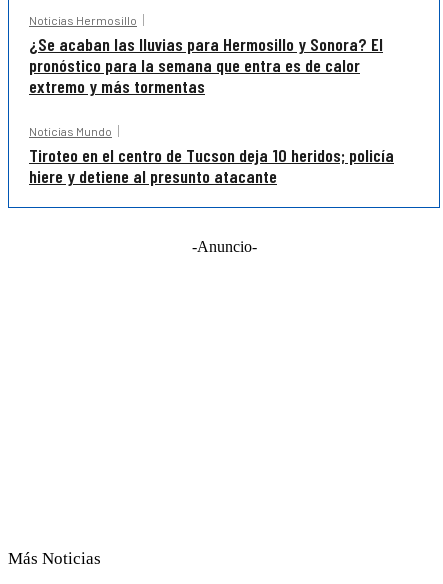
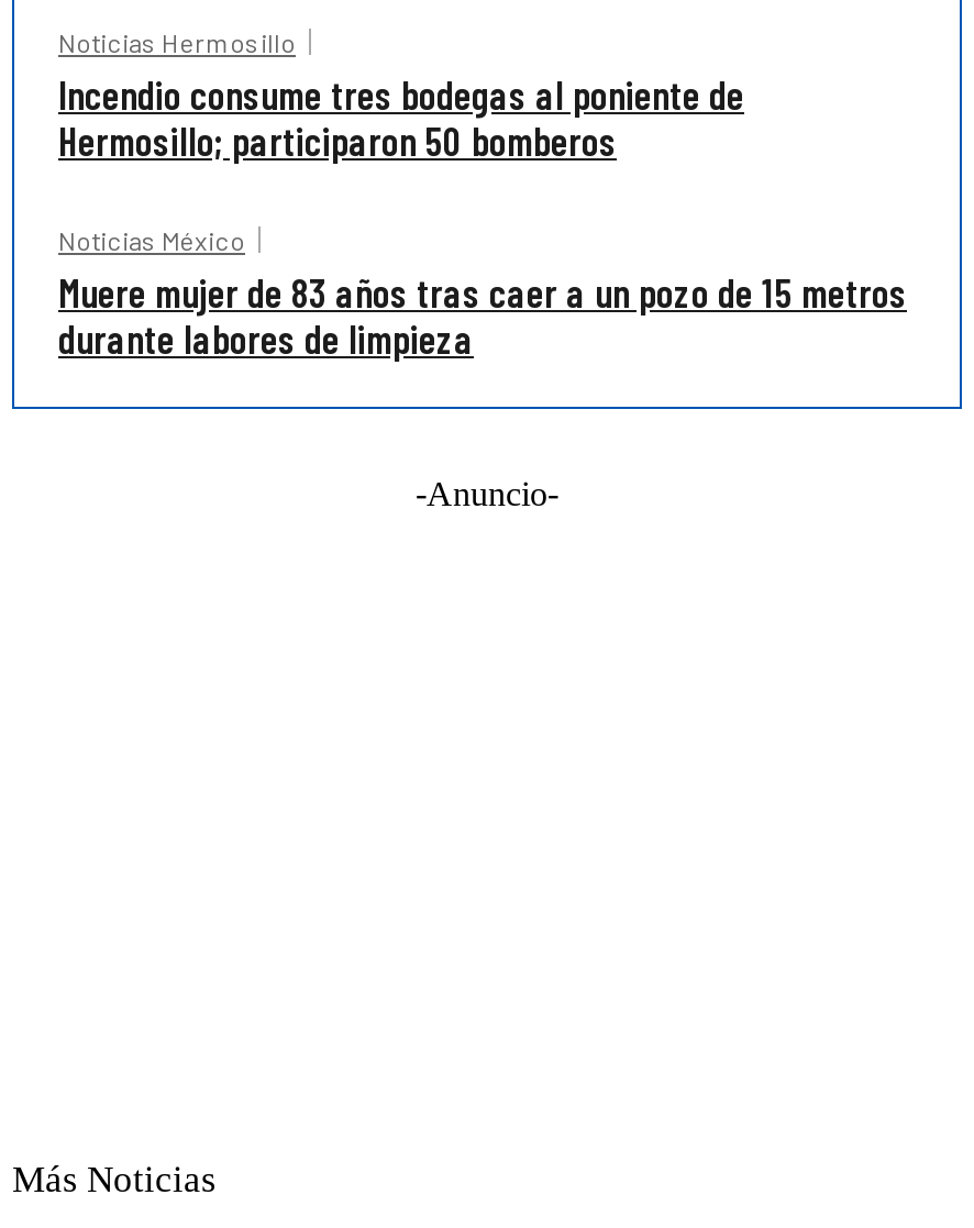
- ¿Se acaban las lluvias para Hermosillo y Sonora? El
- pronóstico para la semana que entra es de calor
- extremo y más tormentas
+ Incendio consume tres bodegas al poniente de
+ Hermosillo; participaron 50 bomberos

- Noticias Mundo
- Tiroteo en el centro de Tucson deja 10 heridos; policía
- hiere y detiene al presunto atacante
+ Noticias México
+ Muere mujer de 83 años tras caer a un pozo de 15 metros
+ durante labores de limpieza
